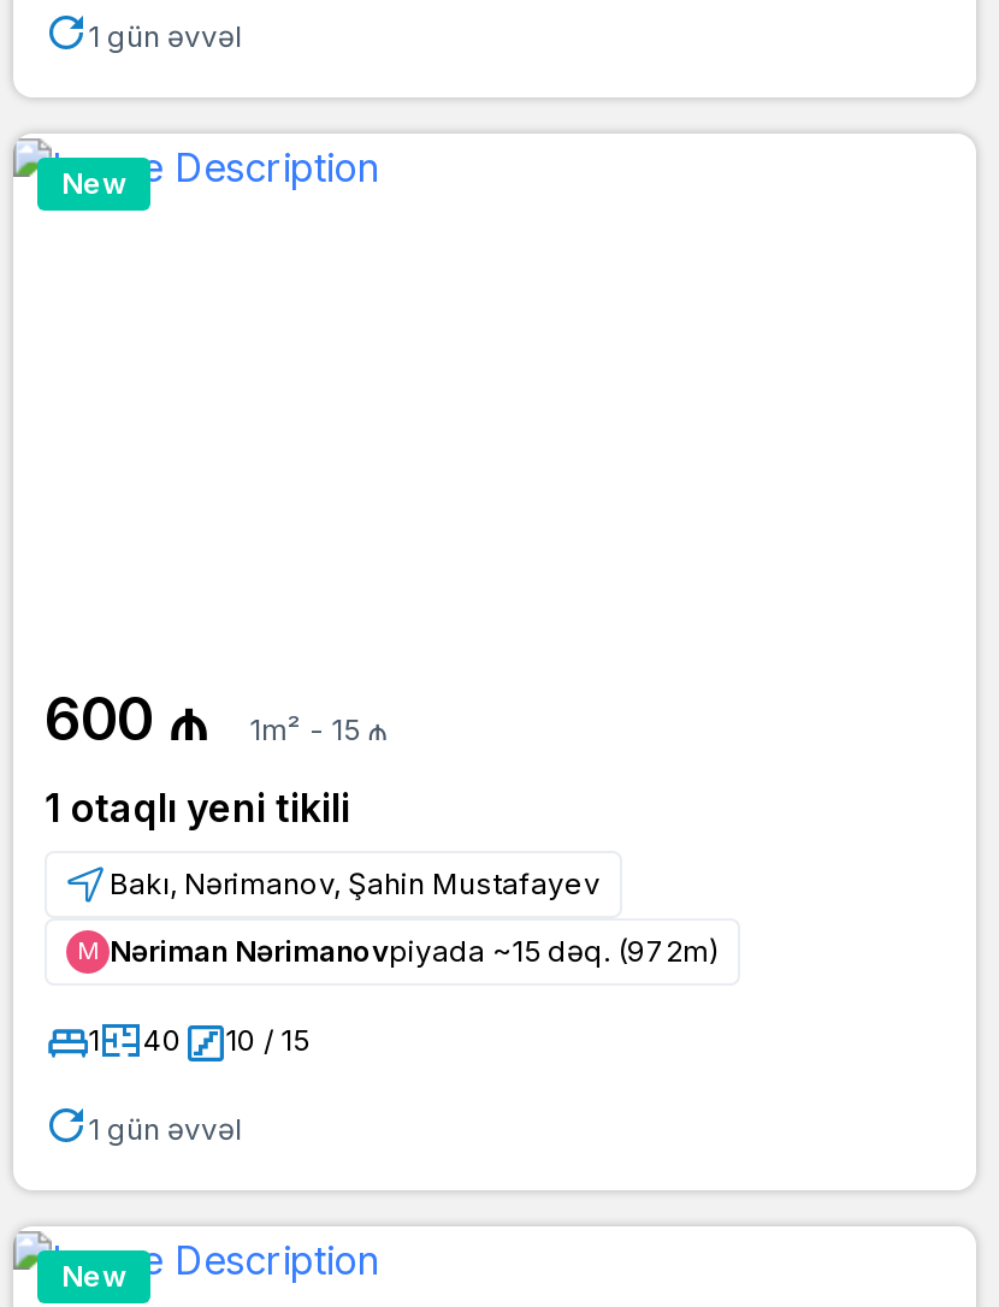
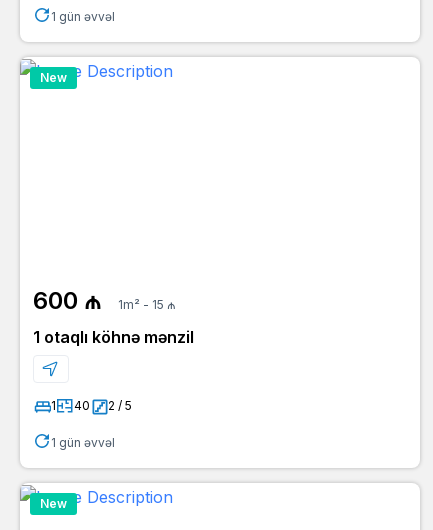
- 1 otaqlı yeni tikili
- Bakı, Nərimanov, Şahin Mustafayev
- Μ Nəriman Nərimanovpiyada ~15 dəq. (972m)
+ 1 otaqlı köhnə mənzil

- 1 40 10 / 15
+ 1 40 2 / 5
